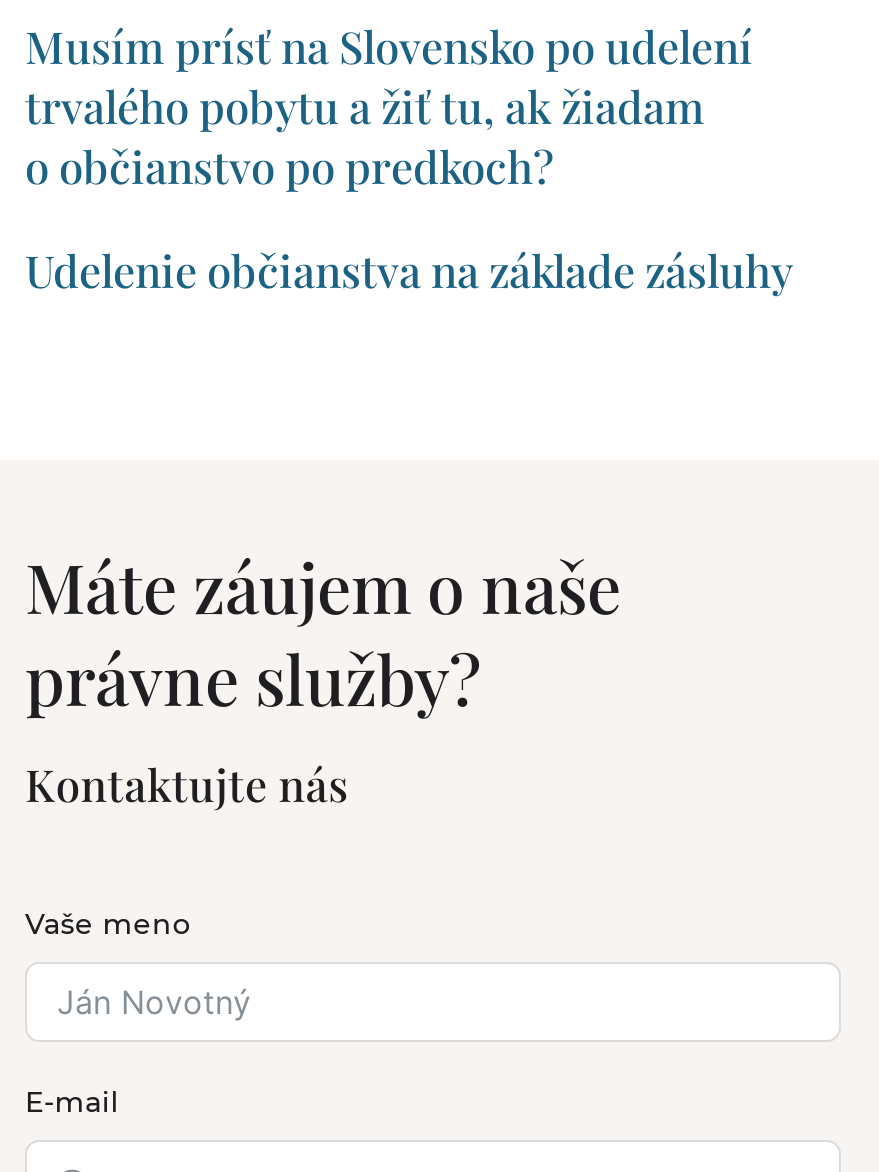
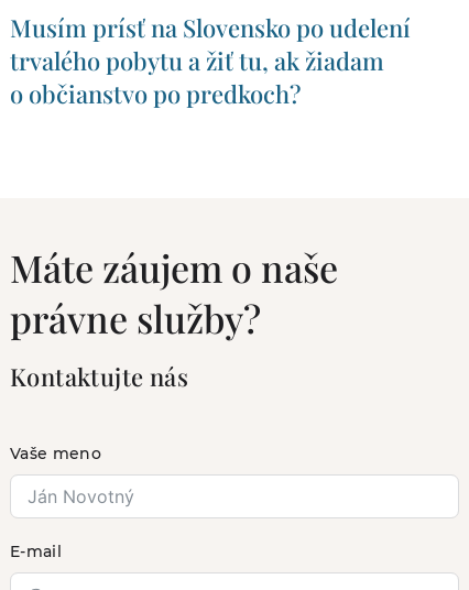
- Udelenie občianstva na základe zásluhy
